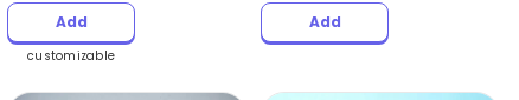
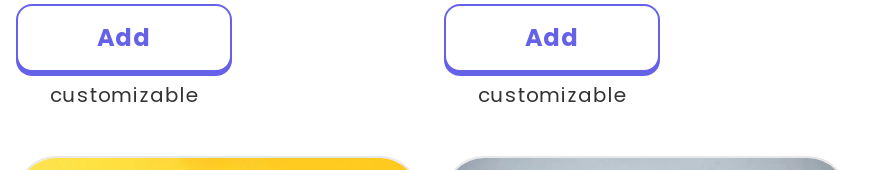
+ customizable
